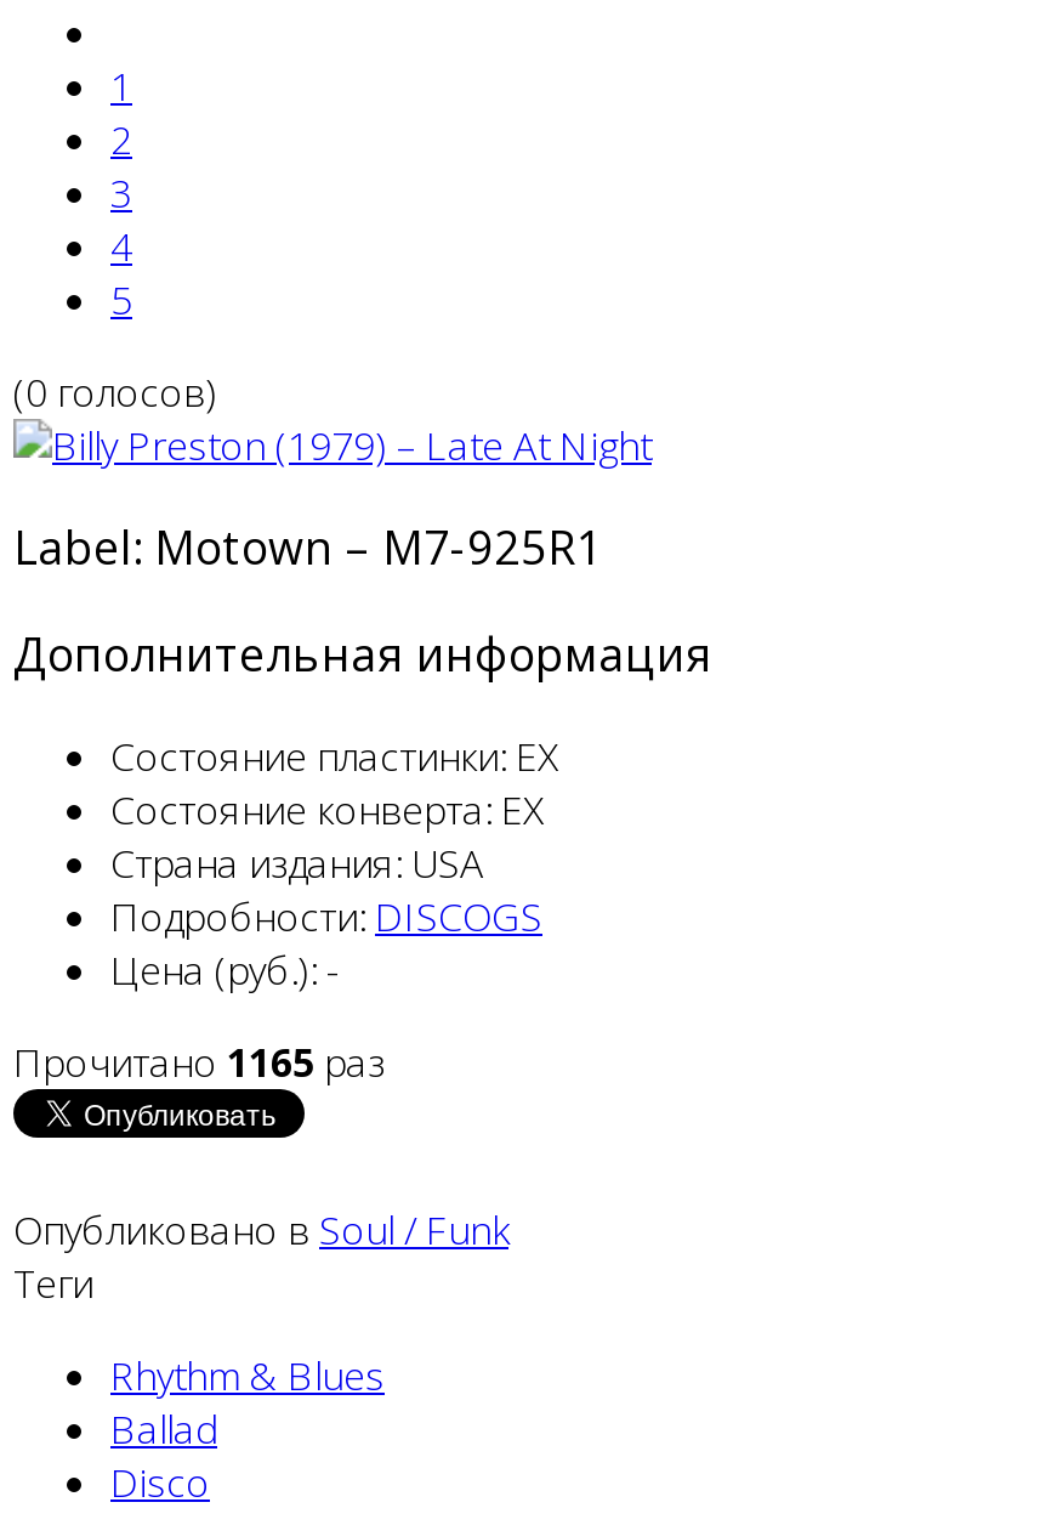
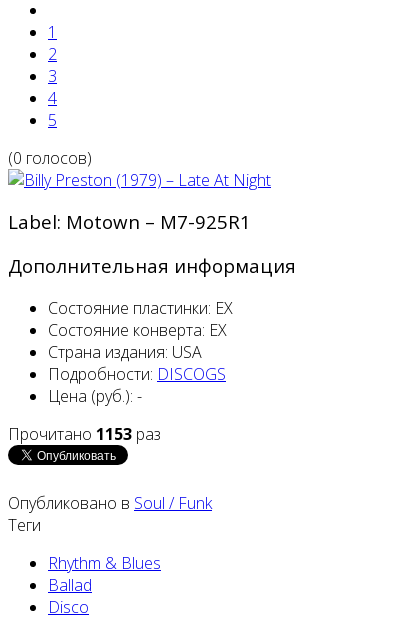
- Прочитано 1165 раз
+ Прочитано 1153 раз
